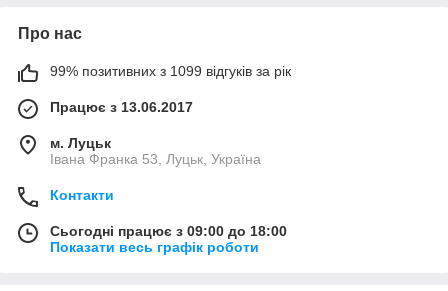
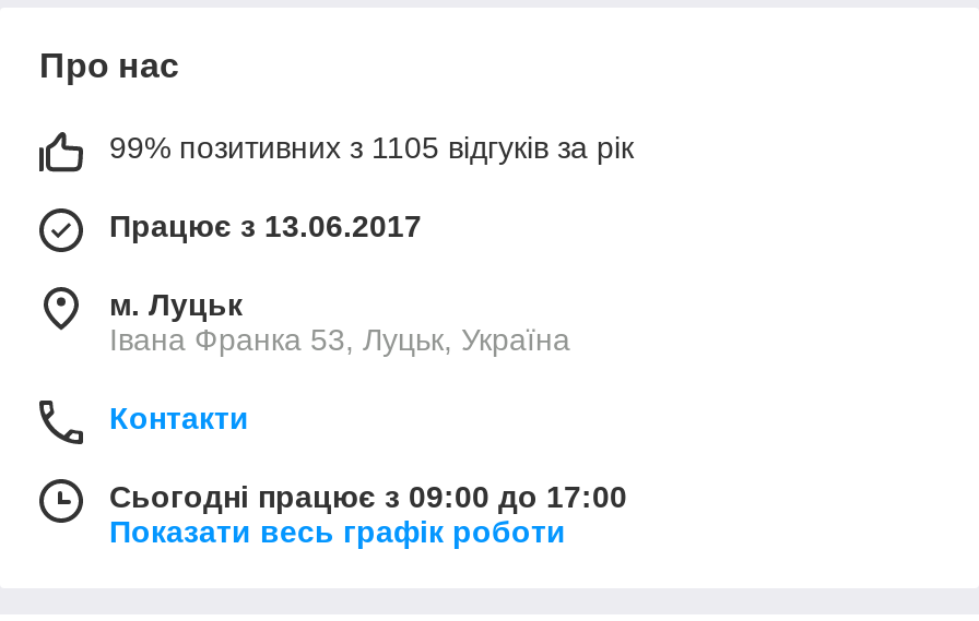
- 99% позитивних з 1099 відгуків за рік
+ 99% позитивних з 1105 відгуків за рік

- Сьогодні працює з 09:00 до 18:00
+ Сьогодні працює з 09:00 до 17:00
